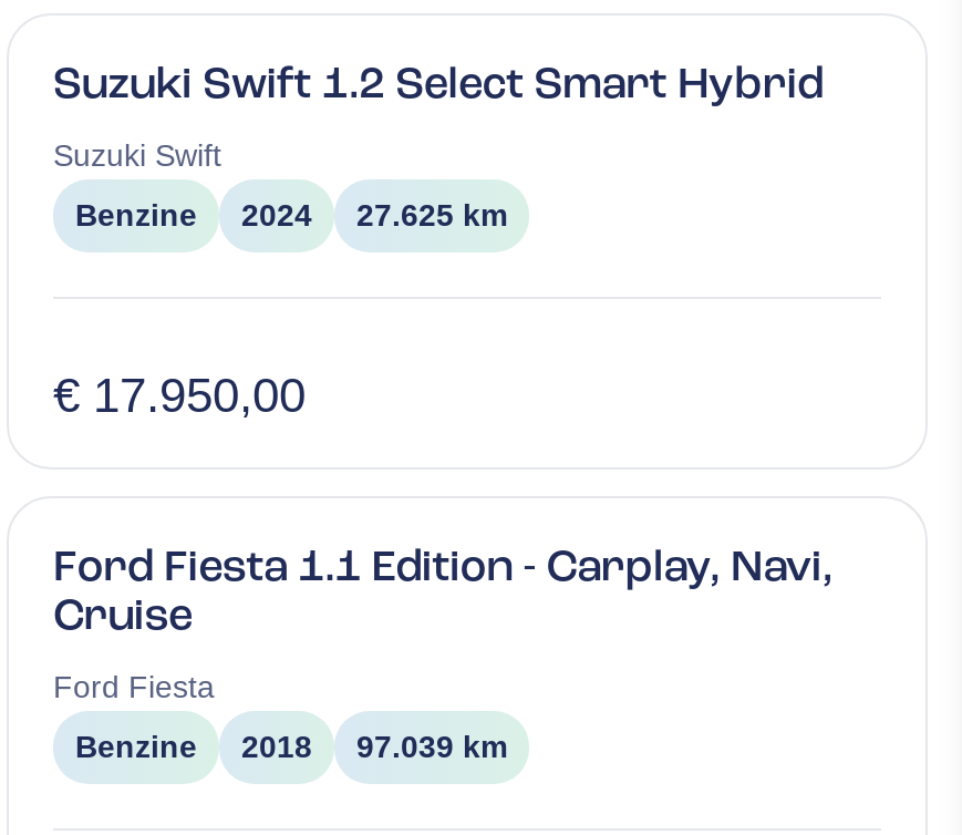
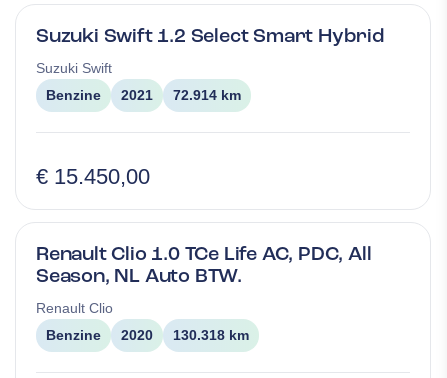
- 2024
- 27.625 km
+ 2021
+ 72.914 km

- € 17.950,00
+ € 15.450,00

- Ford Fiesta 1.1 Edition - Carplay, Navi,
- Cruise
+ Renault Clio 1.0 TCe Life AC, PDC, All
+ Season, NL Auto BTW.

- Ford Fiesta
+ Renault Clio

- 2018
- 97.039 km
+ 2020
+ 130.318 km
